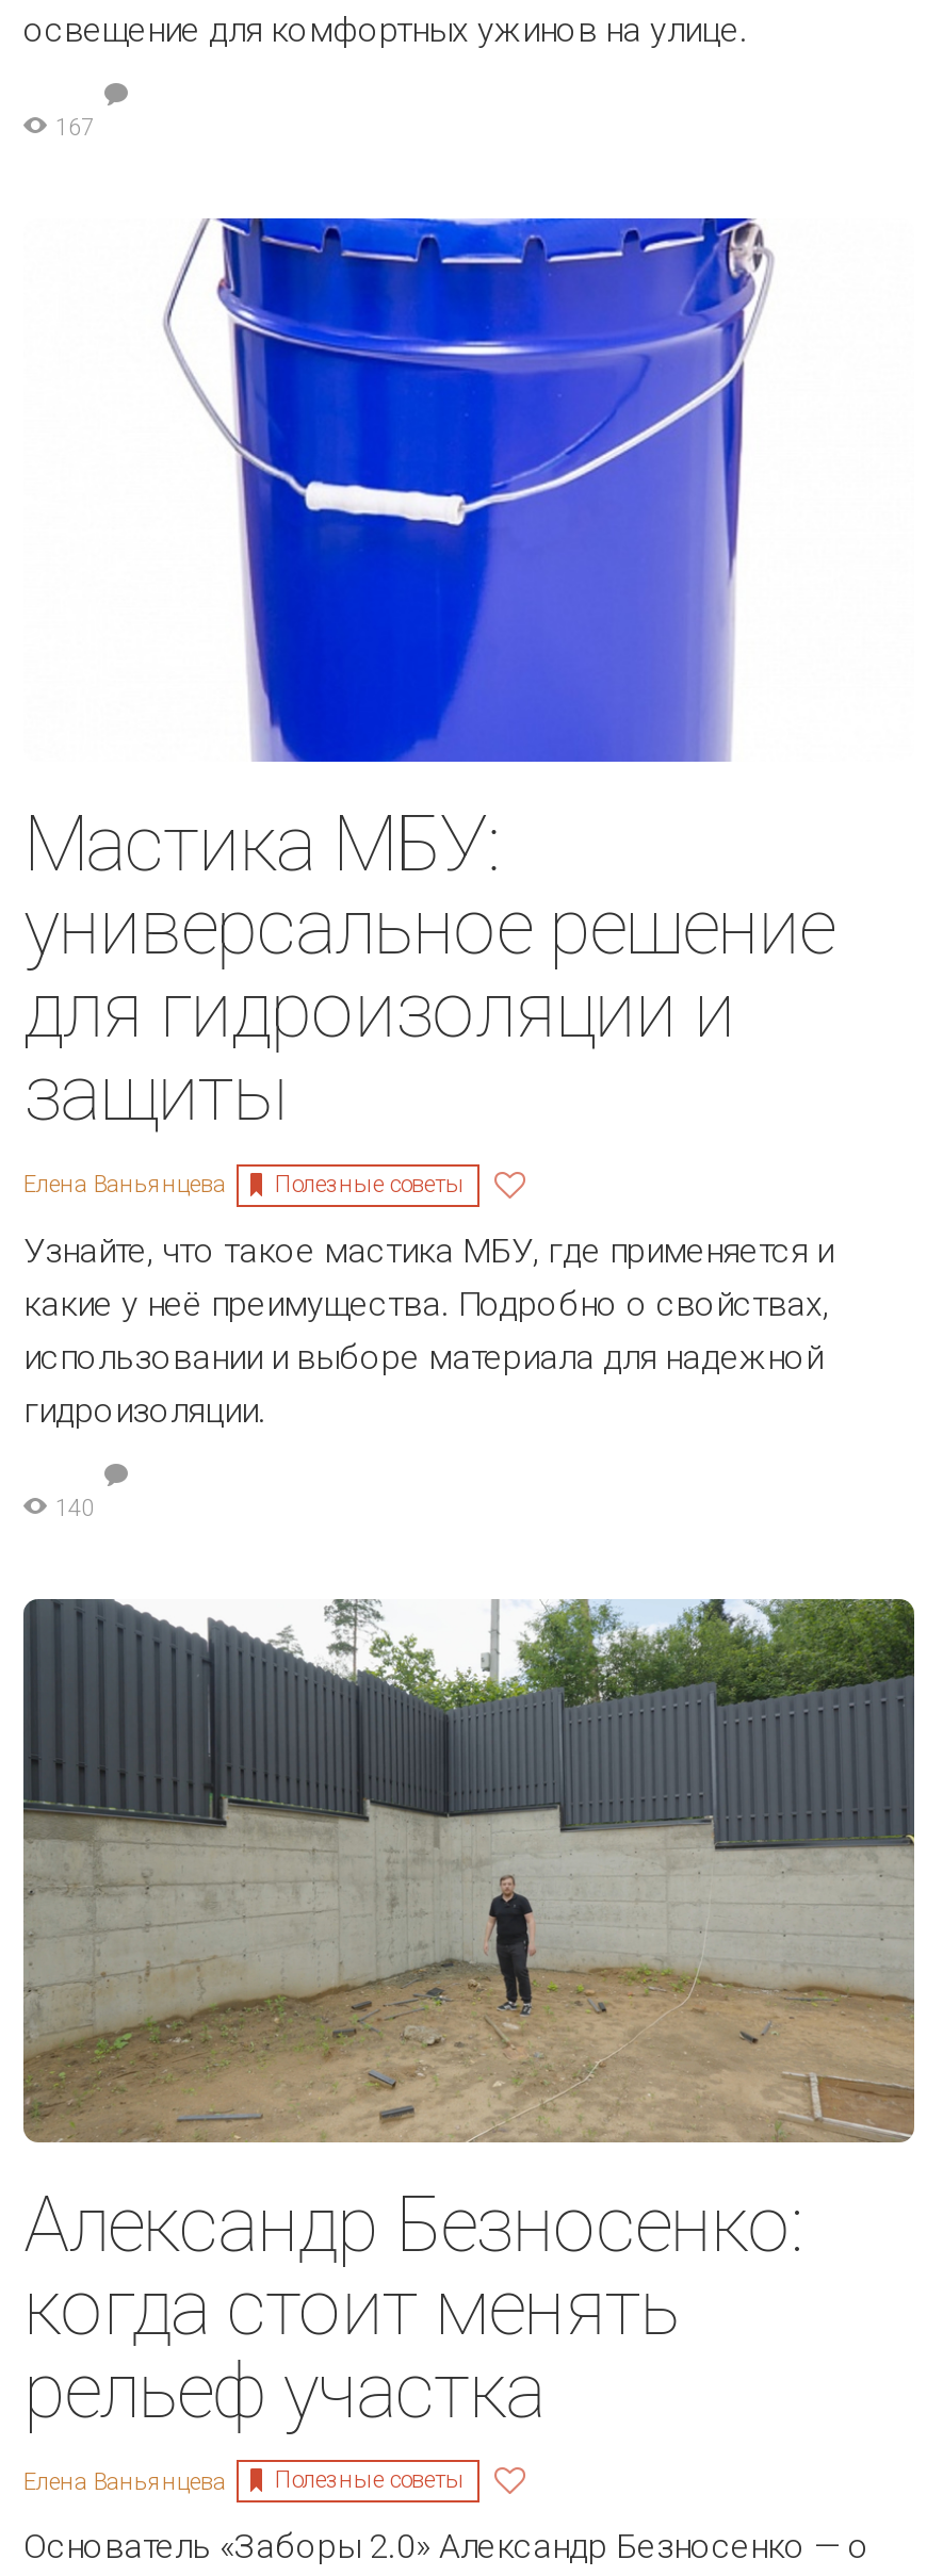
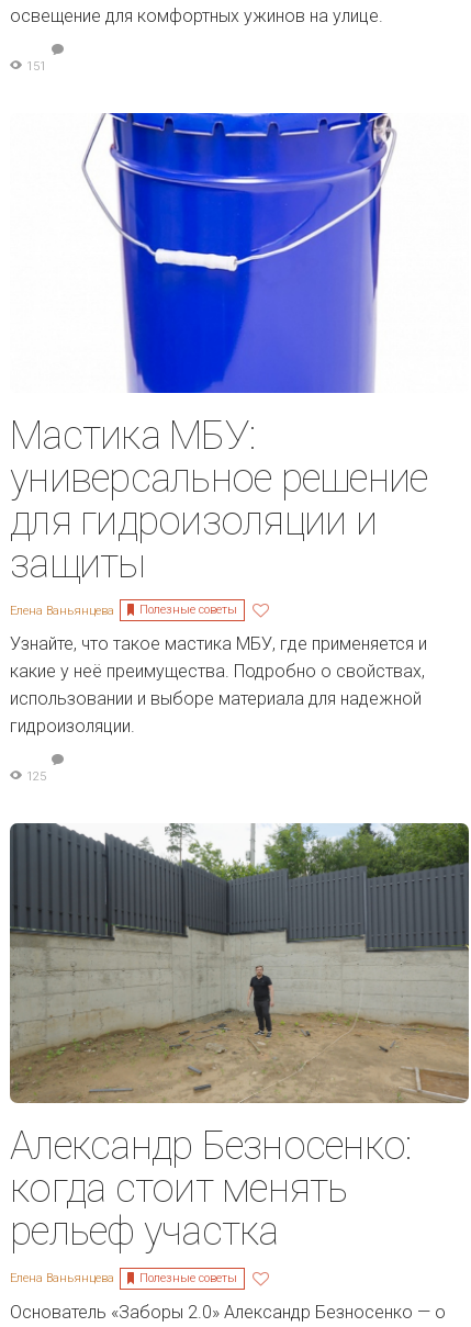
- 167
+ 151

- 140
+ 125
